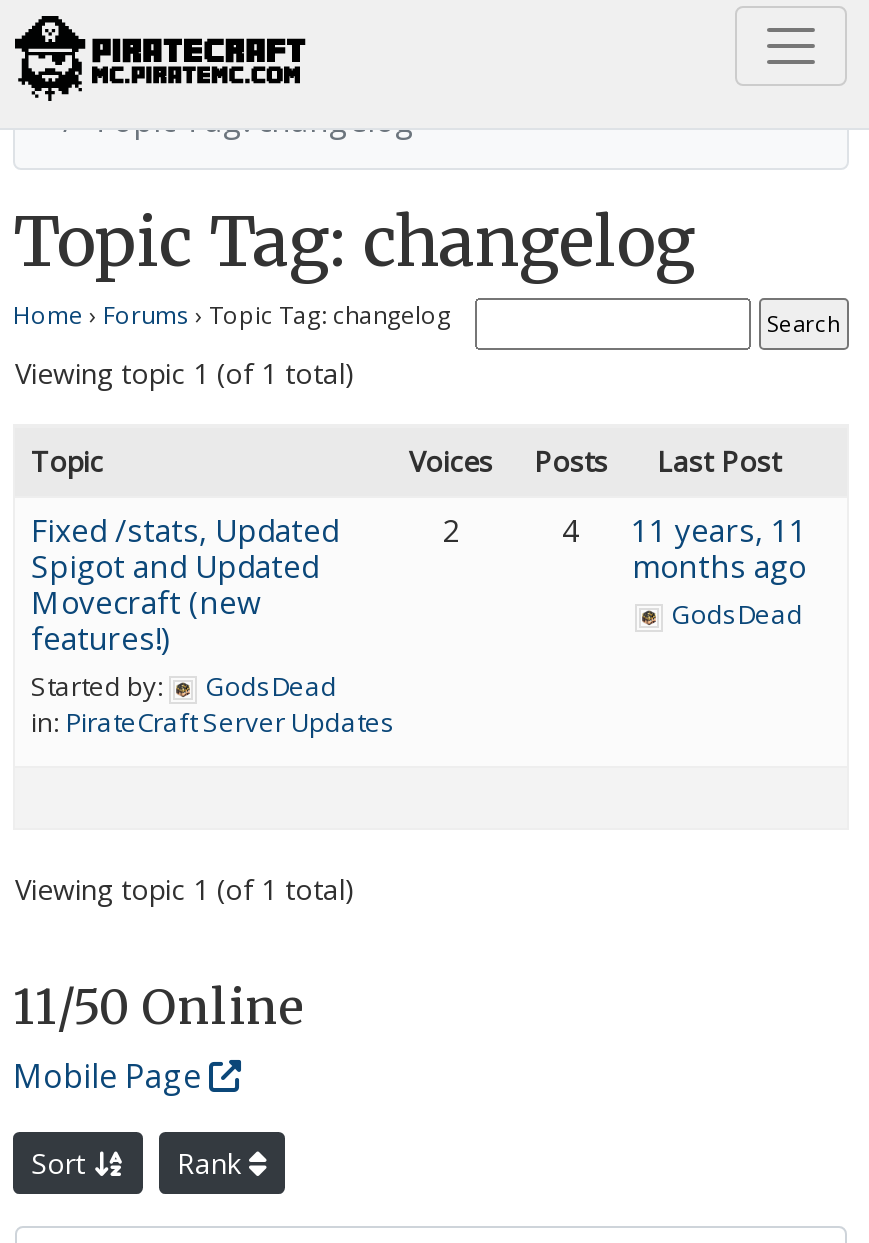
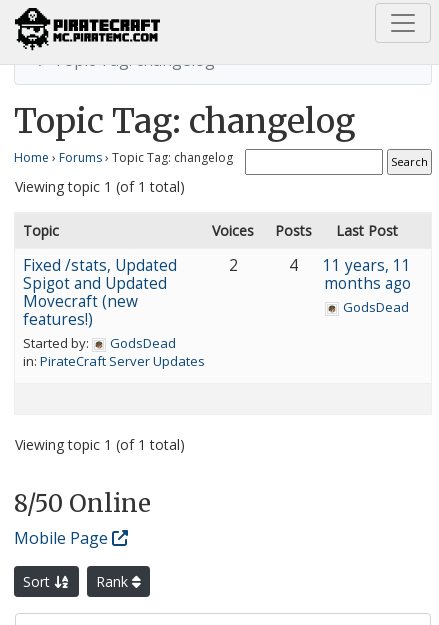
- 11/50 Online
+ 8/50 Online
